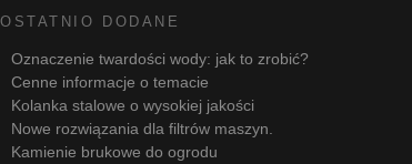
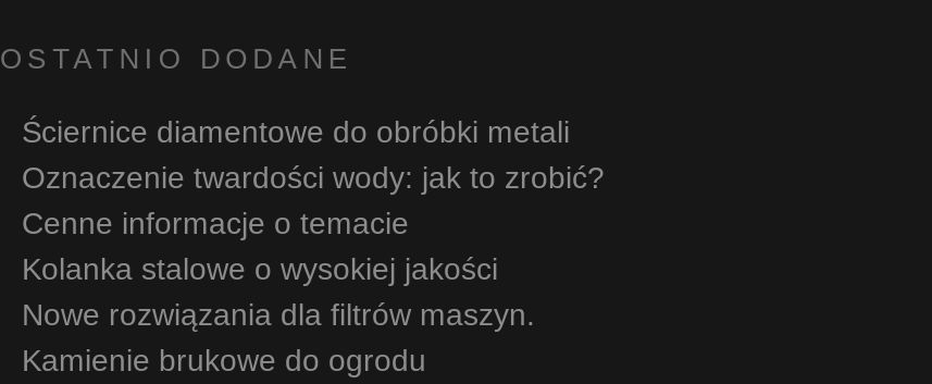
+ Ściernice diamentowe do obróbki metali
